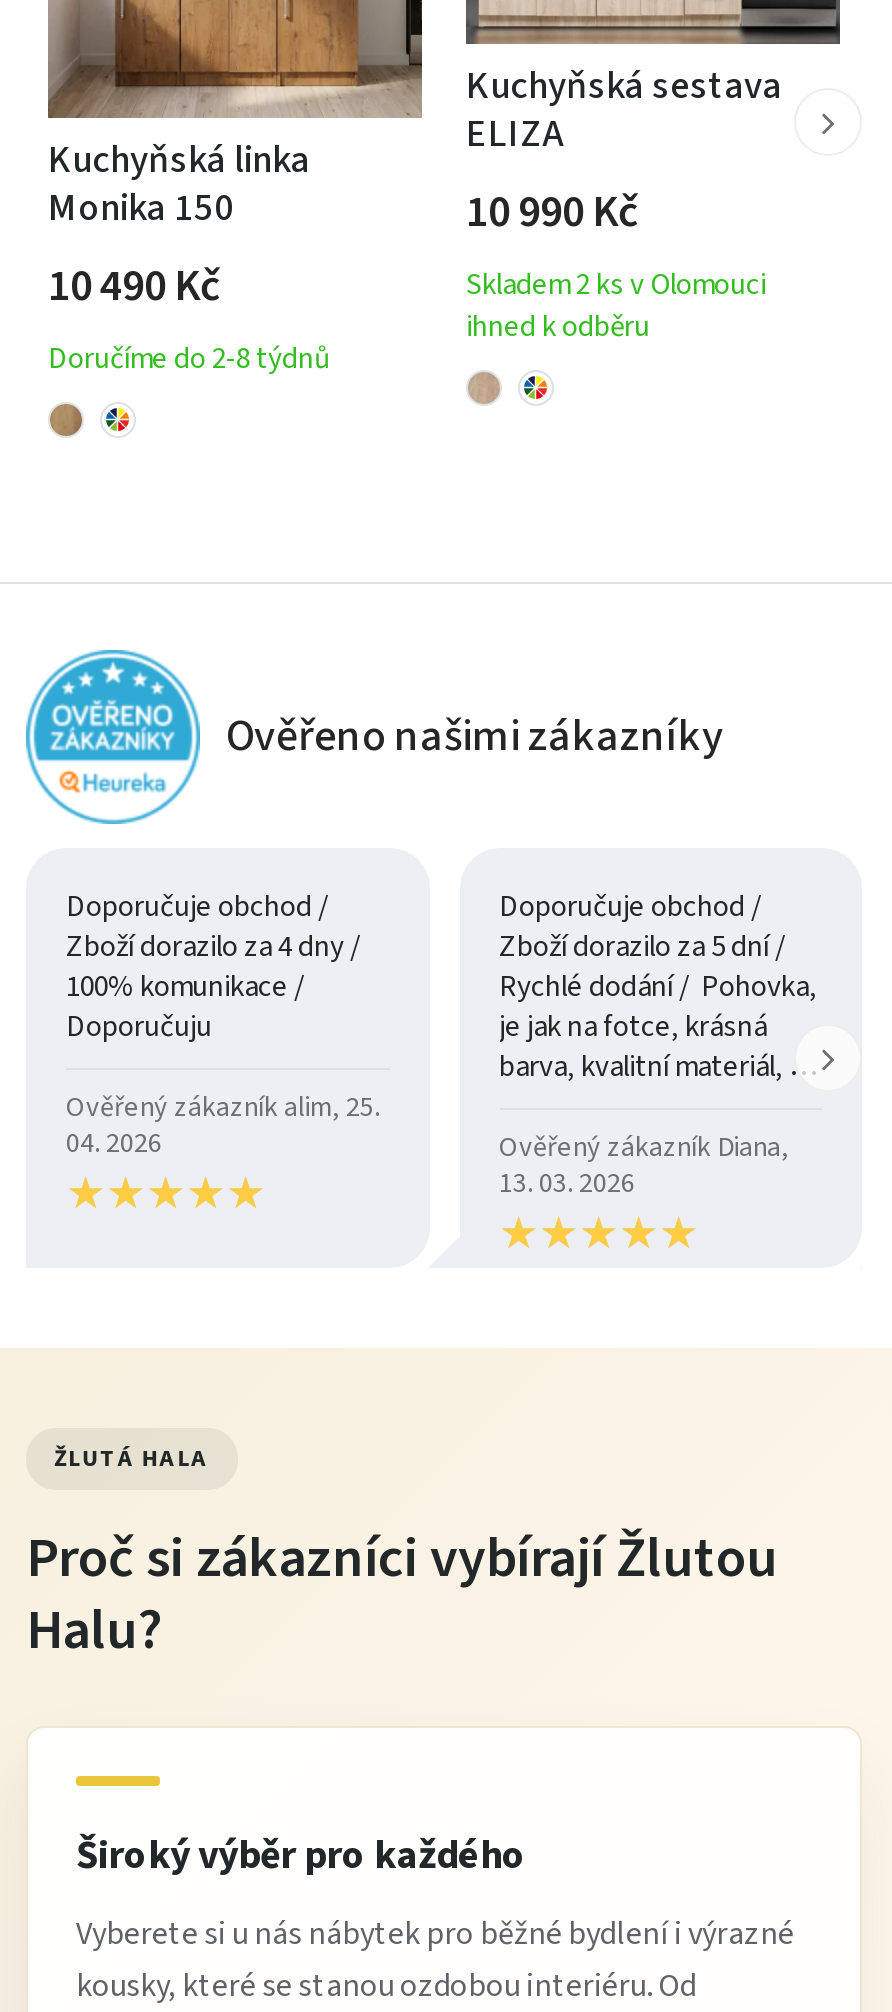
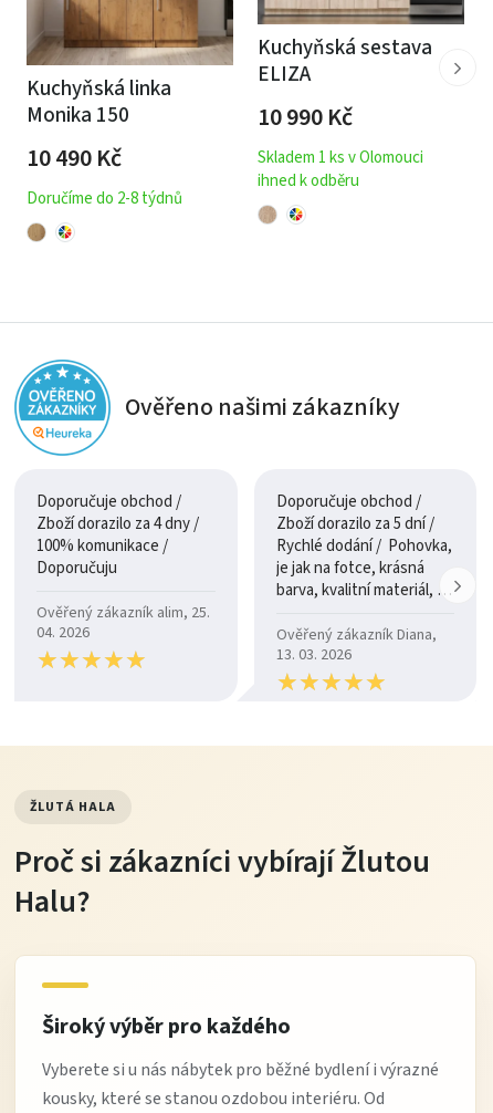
- Skladem 2 ks v Olomouci
+ Skladem 1 ks v Olomouci
